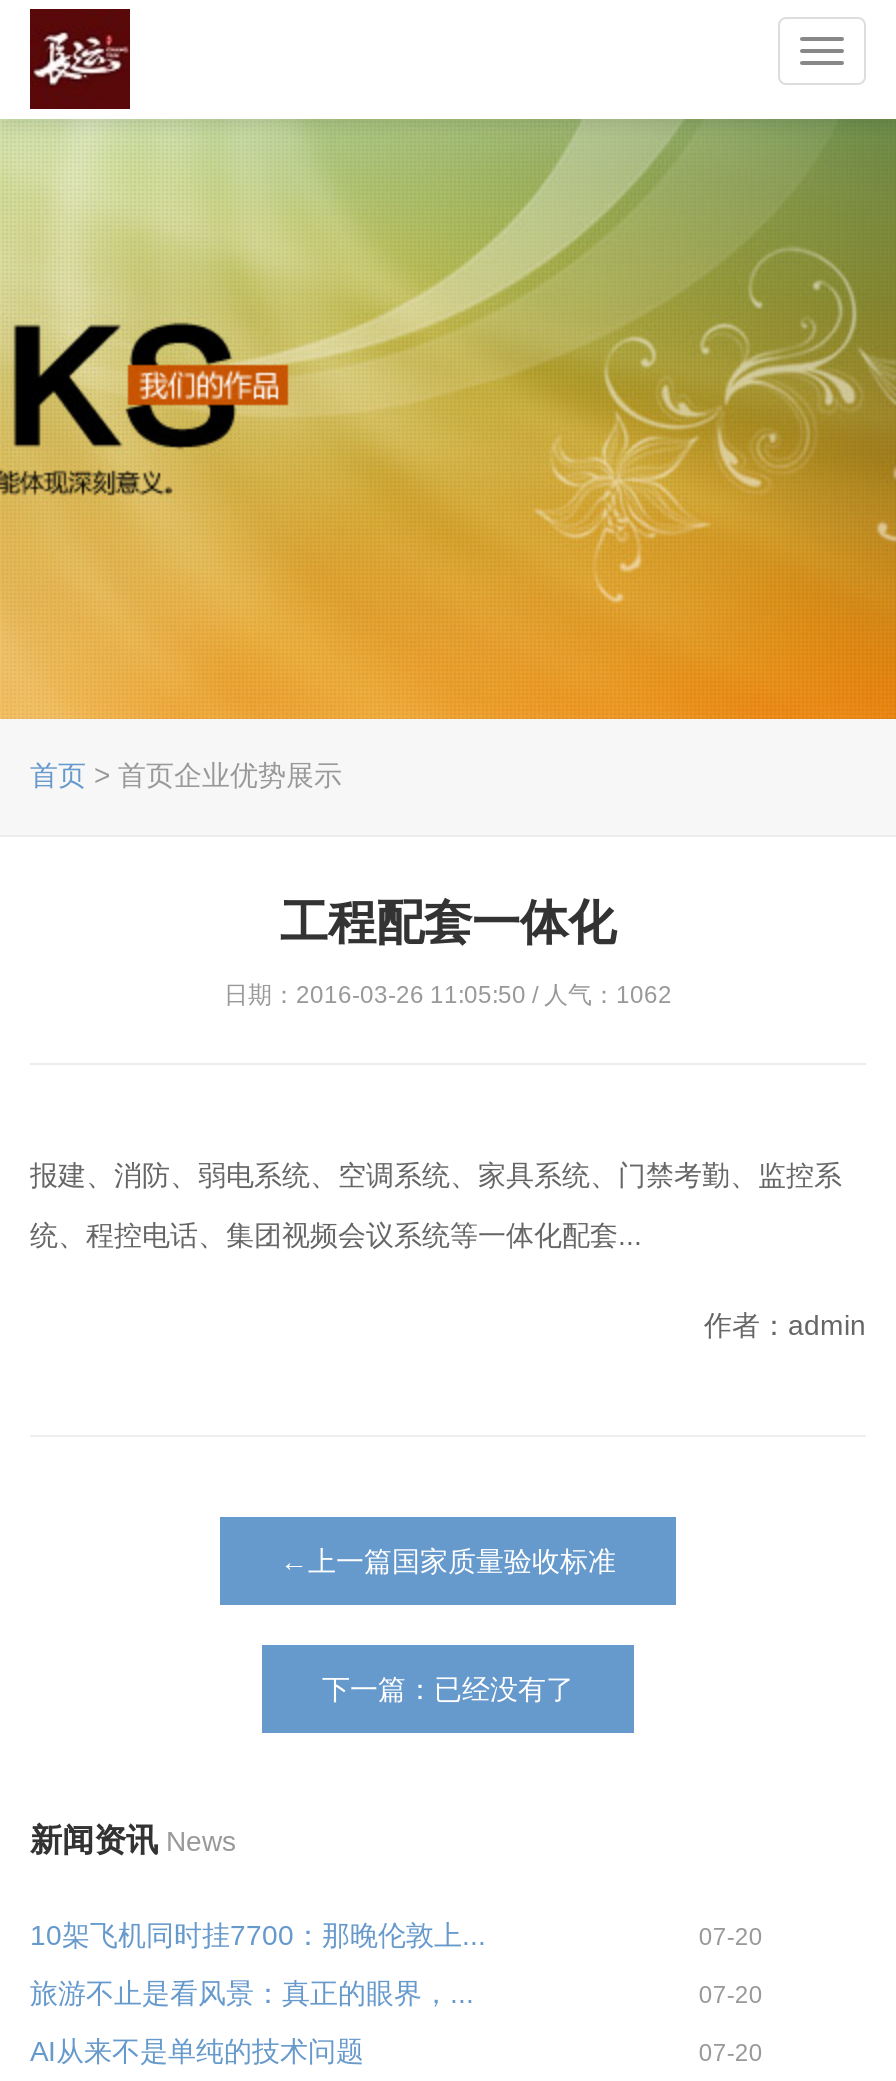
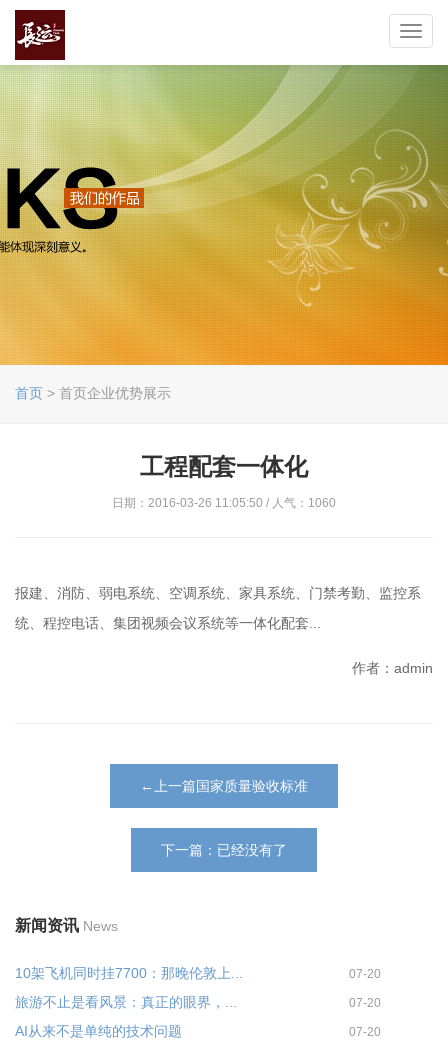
- 日期：2016-03-26 11:05:50 / 人气：1062
+ 日期：2016-03-26 11:05:50 / 人气：1060
